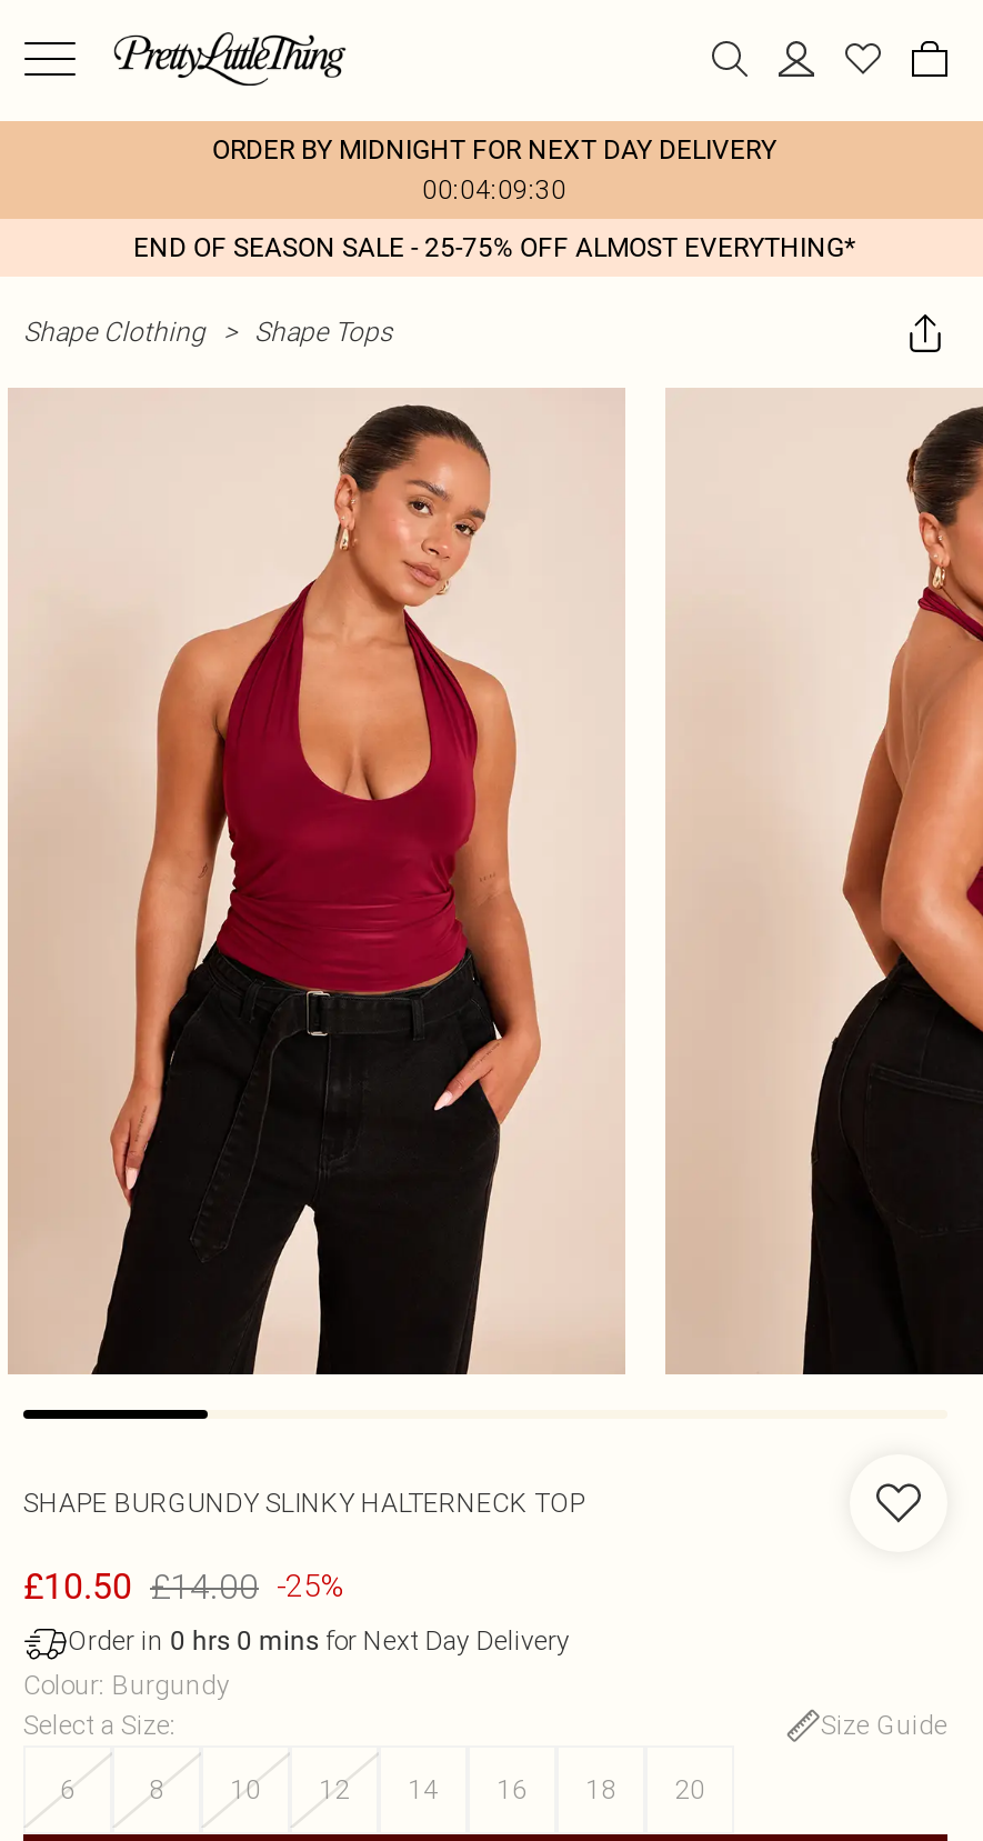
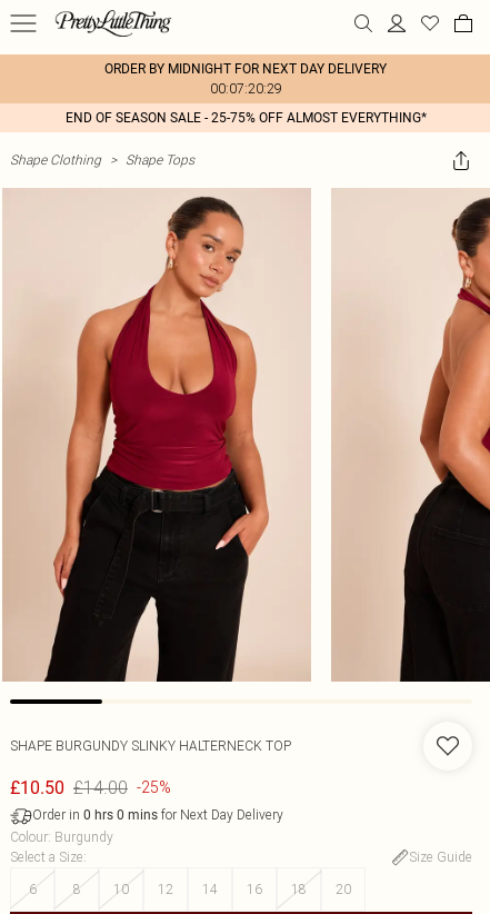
- 00:04:09:30
+ 00:07:20:29
